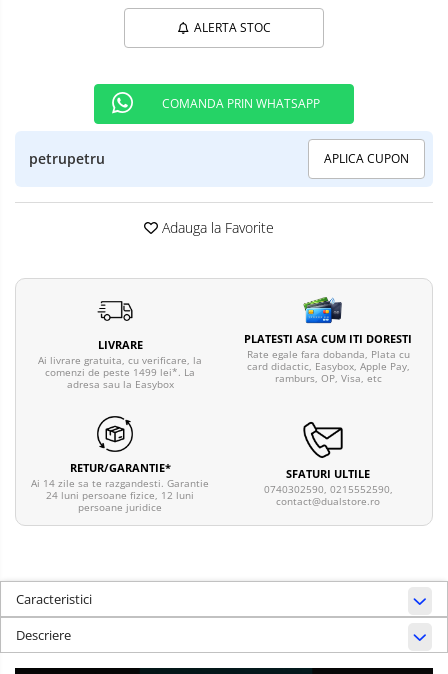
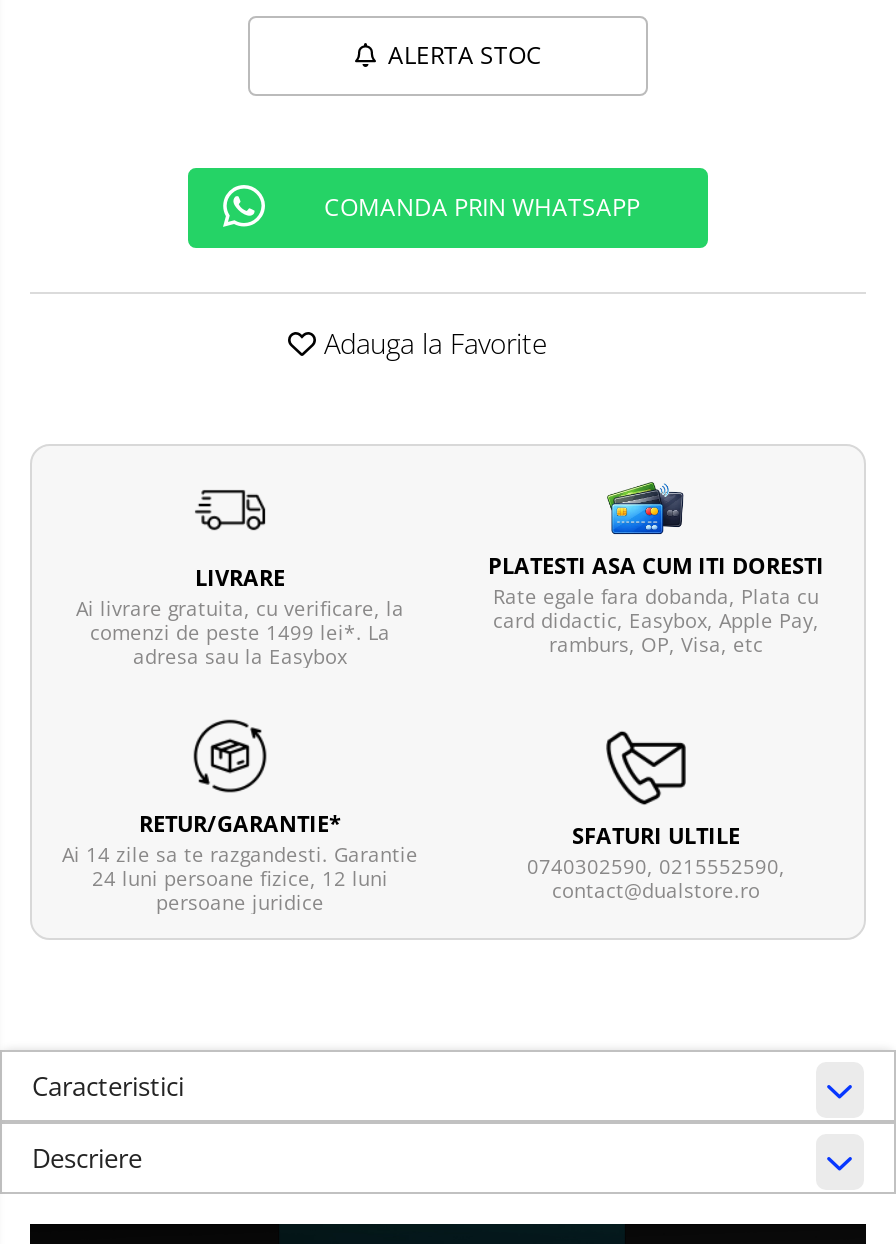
- petrupetru
- APLICA CUPON
